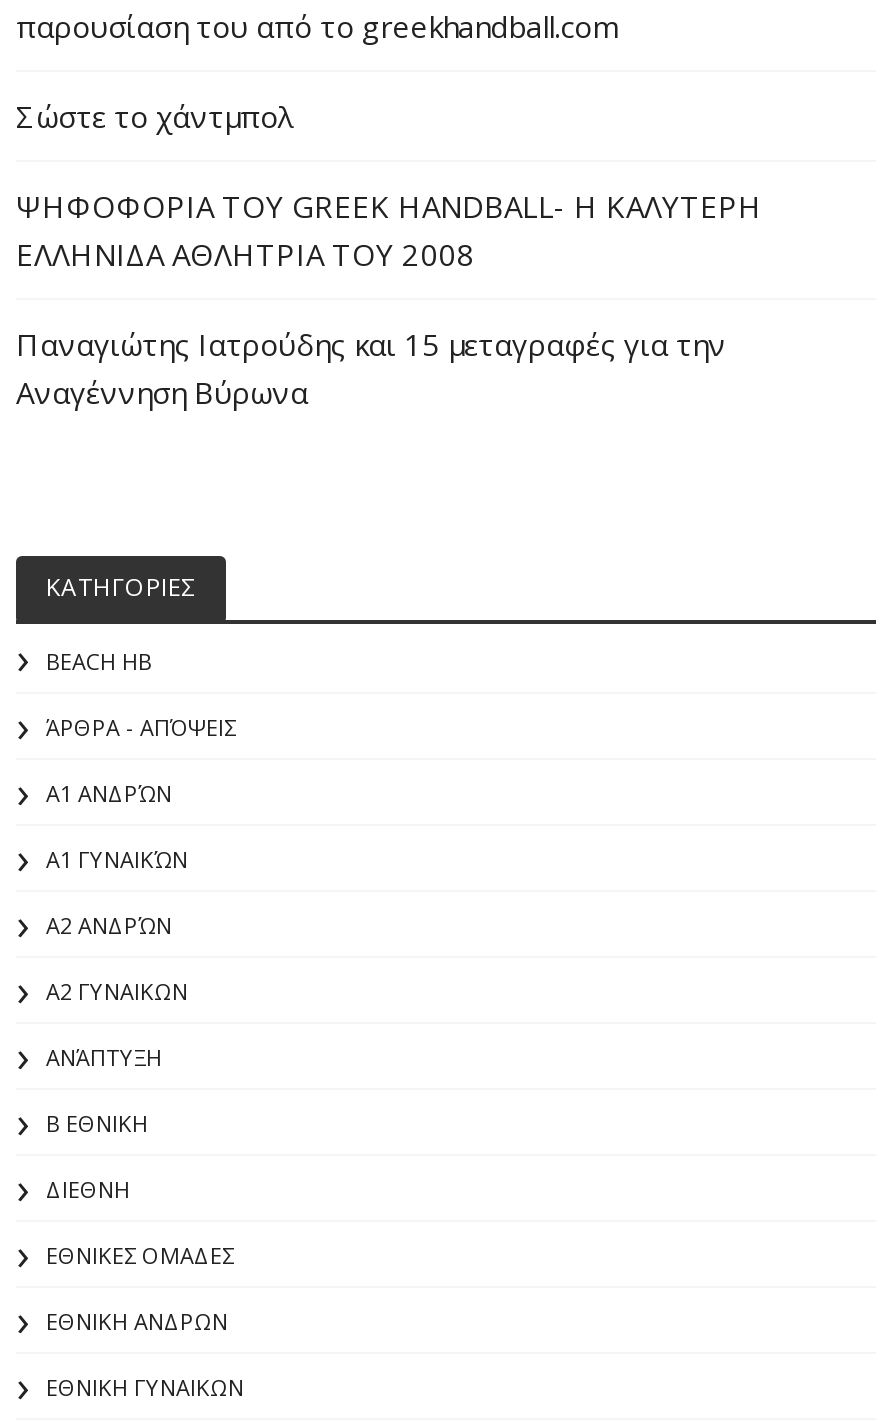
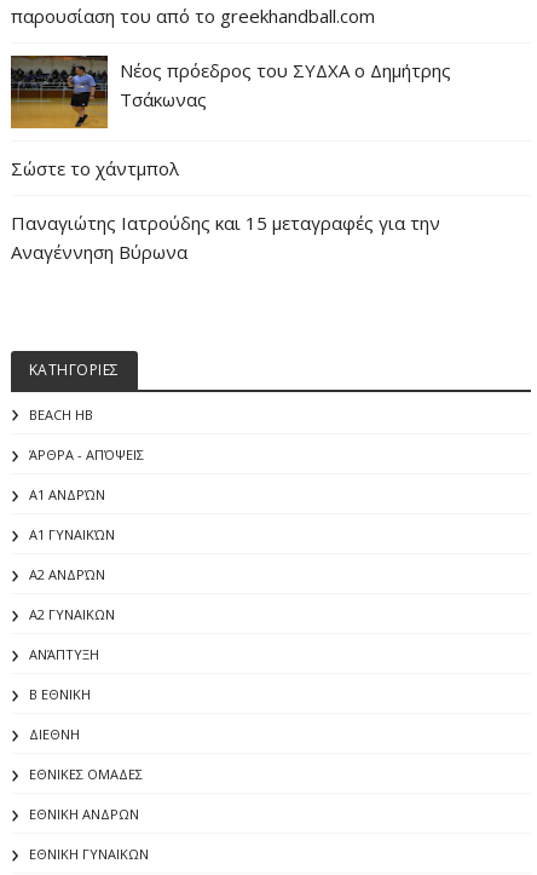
+ [image]
+ Νέος πρόεδρος του ΣΥΔΧΑ ο Δημήτρης
+ Τσάκωνας

moved down: Σώστε το χάντμπολ

- ΨΗΦΟΦΟΡΙΑ ΤΟΥ GREEK HANDBALL- H ΚΑΛΥΤΕΡΗ
- ΕΛΛΗΝΙΔΑ ΑΘΛΗΤΡΙΑ ΤΟΥ 2008
